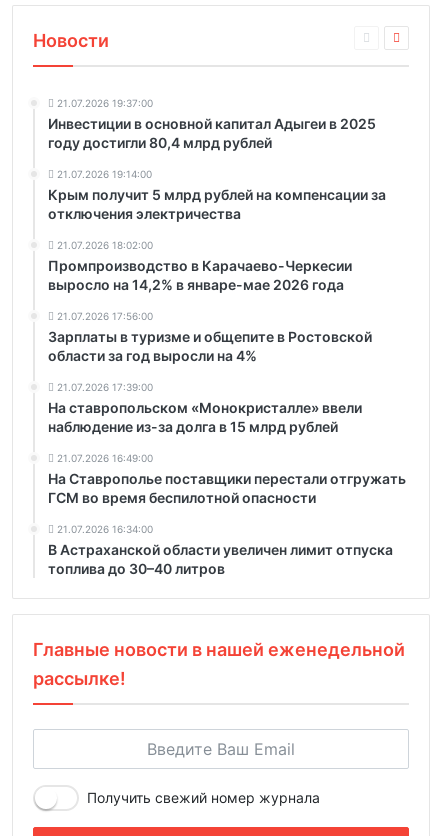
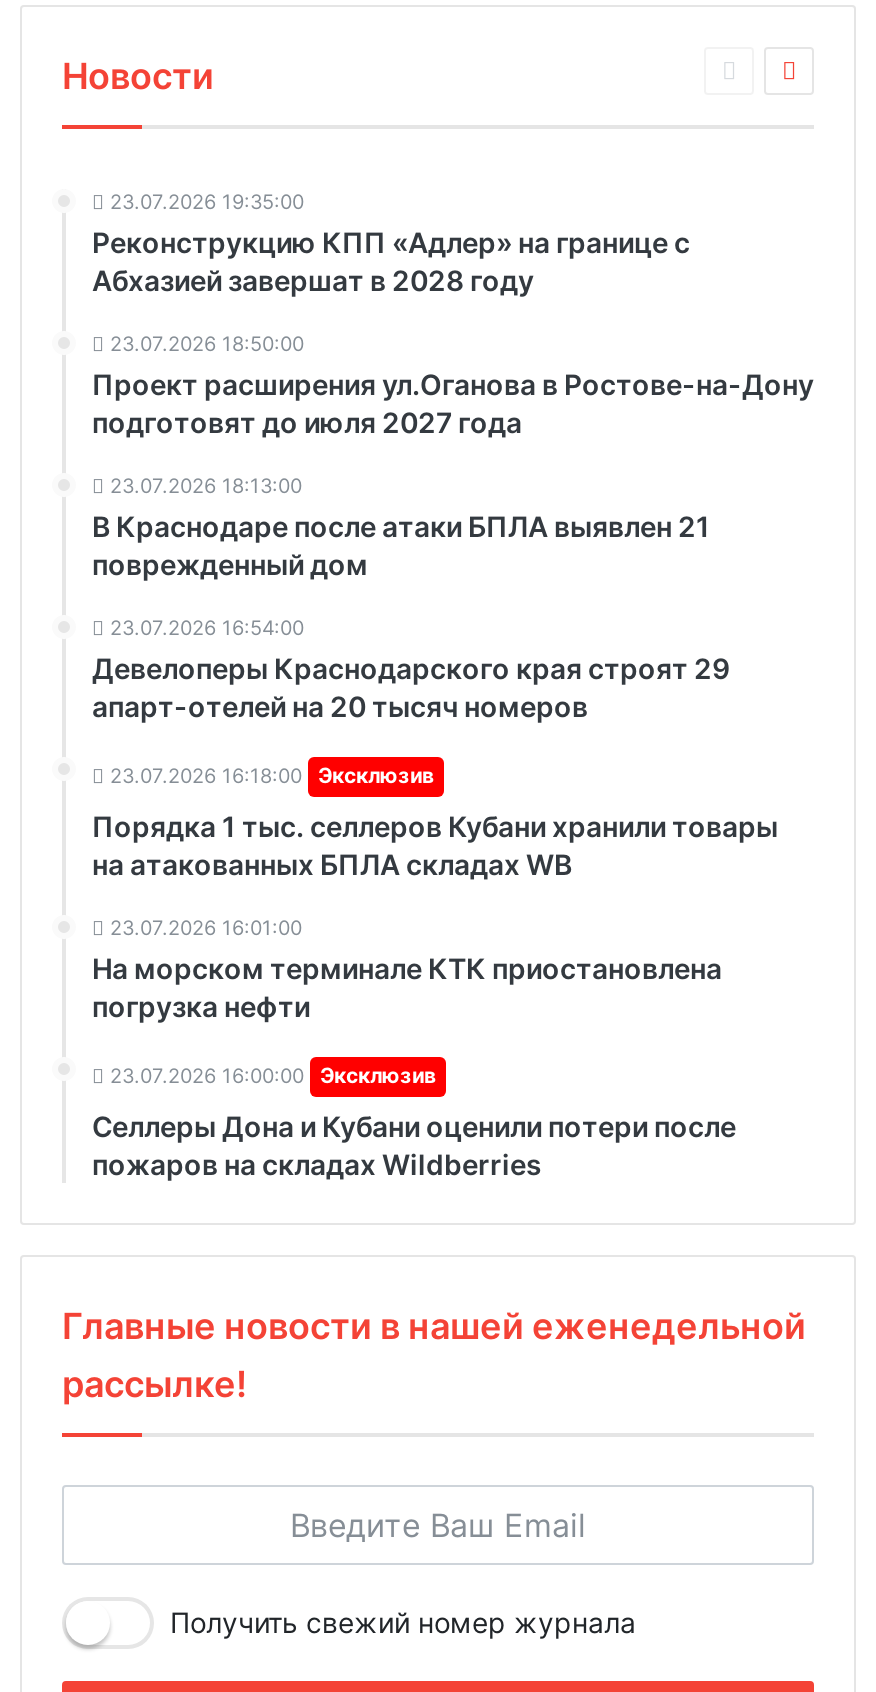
- 21.07.2026 19:37:00
- Инвестиции в основной капитал Адыгеи в 2025
- году достигли 80,4 млрд рублей
- 21.07.2026 19:14:00
- Крым получит 5 млрд рублей на компенсации за
- отключения электричества
- 21.07.2026 18:02:00
- Промпроизводство в Карачаево-Черкесии
- выросло на 14,2% в январе-мае 2026 года
- 21.07.2026 17:56:00
- Зарплаты в туризме и общепите в Ростовской
- области за год выросли на 4%
- 21.07.2026 17:39:00
- На ставропольском «Монокристалле» ввели
- наблюдение из-за долга в 15 млрд рублей
- 21.07.2026 16:49:00
- На Ставрополье поставщики перестали отгружать
- ГСМ во время беспилотной опасности
- 21.07.2026 16:34:00
- В Астраханской области увеличен лимит отпуска
- топлива до 30–40 литров
+ 23.07.2026 19:35:00
+ Реконструкцию КПП «Адлер» на границе с
+ Абхазией завершат в 2028 году
+ 23.07.2026 18:50:00
+ Проект расширения ул.Оганова в Ростове-на-Дону
+ подготовят до июля 2027 года
+ 23.07.2026 18:13:00
+ В Краснодаре после атаки БПЛА выявлен 21
+ поврежденный дом
+ 23.07.2026 16:54:00
+ Девелоперы Краснодарского края строят 29
+ апарт-отелей на 20 тысяч номеров
+ 23.07.2026 16:18:00
+ Эксклюзив
+ Порядка 1 тыс. селлеров Кубани хранили товары
+ на атакованных БПЛА складах WB
+ 23.07.2026 16:01:00
+ На морском терминале КТК приостановлена
+ погрузка нефти
+ 23.07.2026 16:00:00
+ Эксклюзив
+ Селлеры Дона и Кубани оценили потери после
+ пожаров на складах Wildberries
